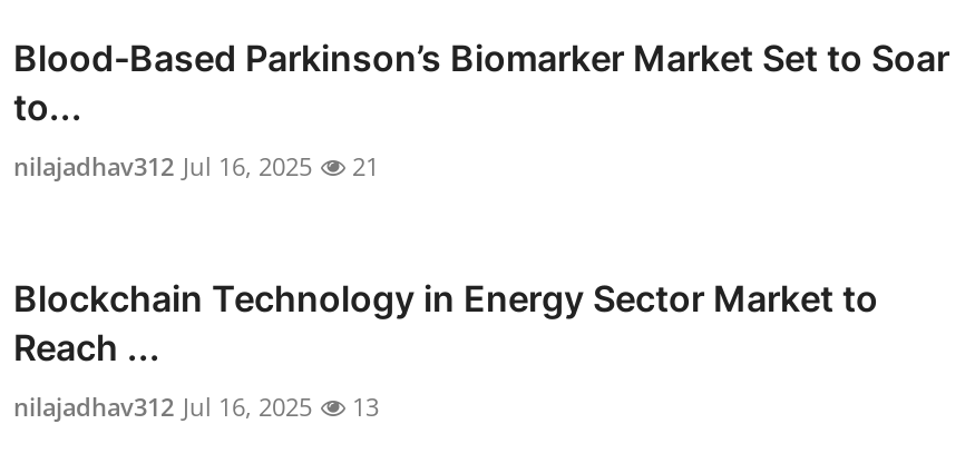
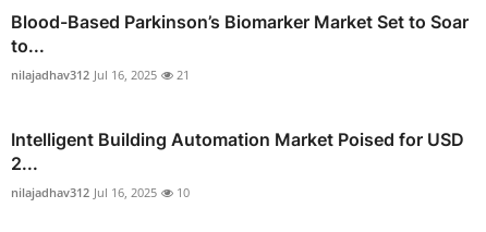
- Blockchain Technology in Energy Sector Market to
- Reach ...
+ Intelligent Building Automation Market Poised for USD
+ 2...

- nilajadhav312 Jul 16, 2025 13
+ nilajadhav312 Jul 16, 2025 10
